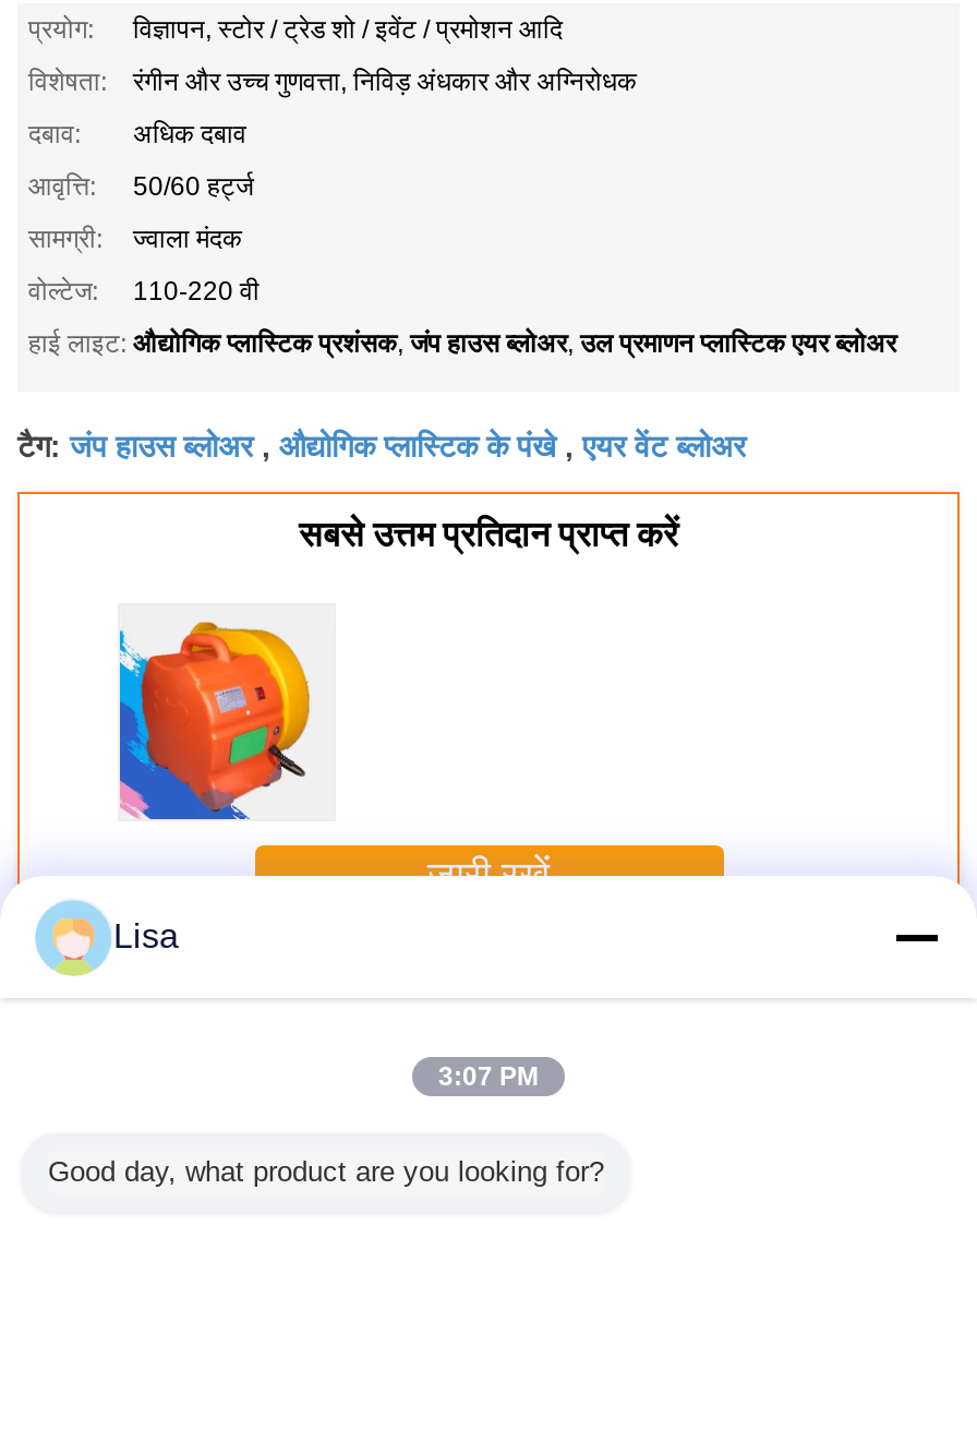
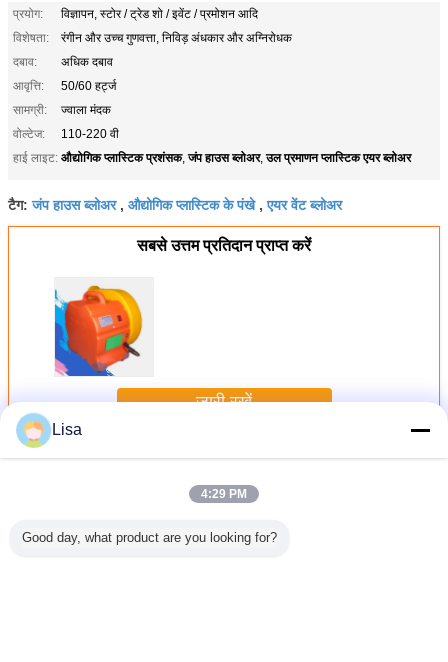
- 3:07 PM
+ 4:29 PM
